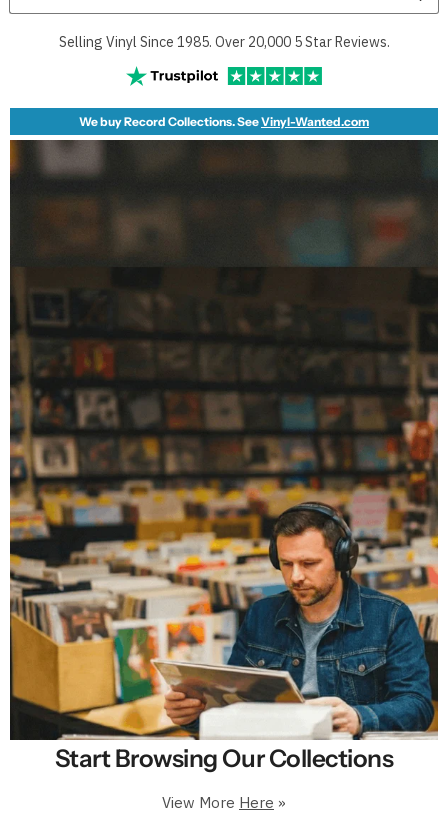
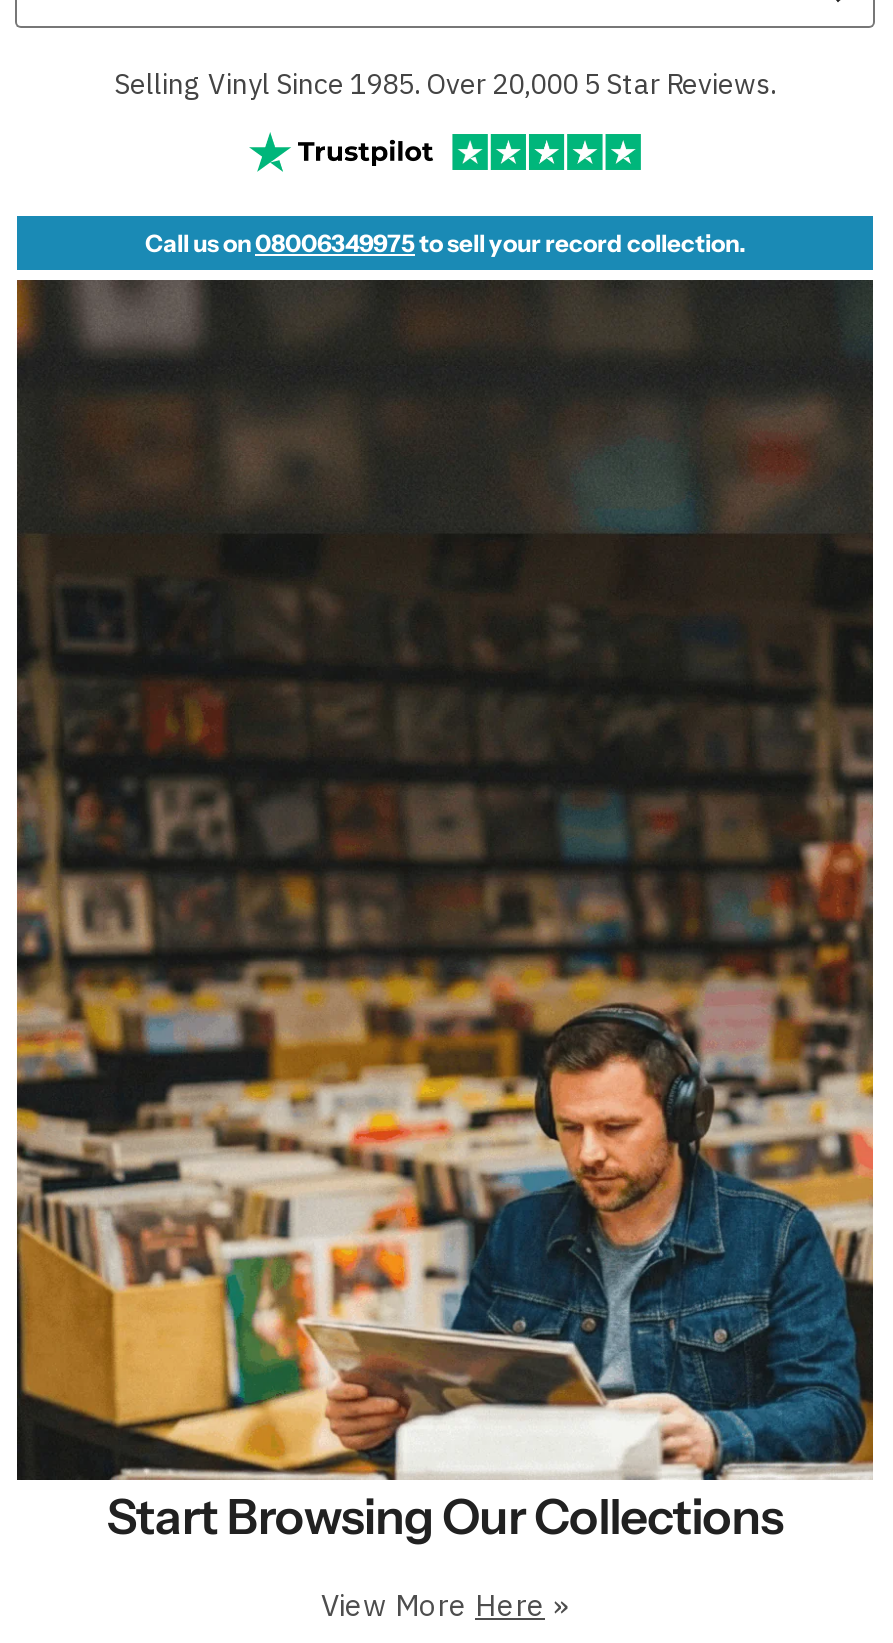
- We buy Record Collections. SeeVinyl-Wanted.com
+ Call us on08006349975to sell your record collection.
